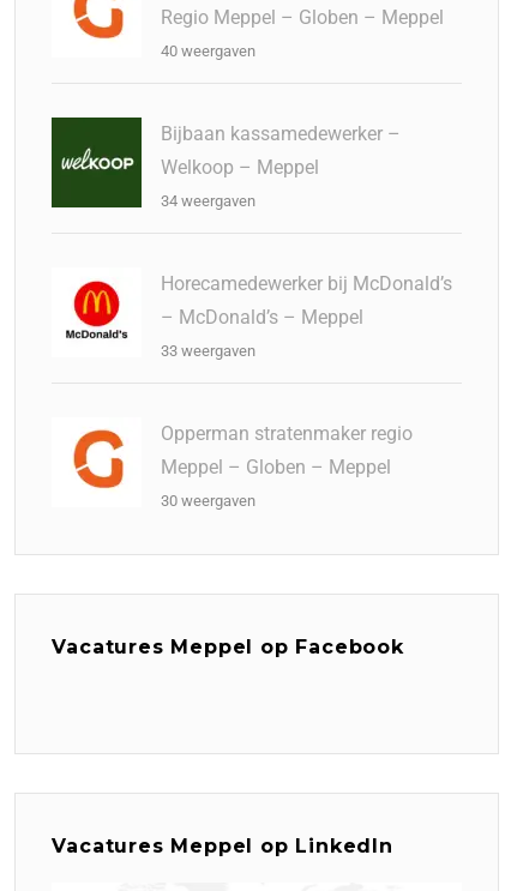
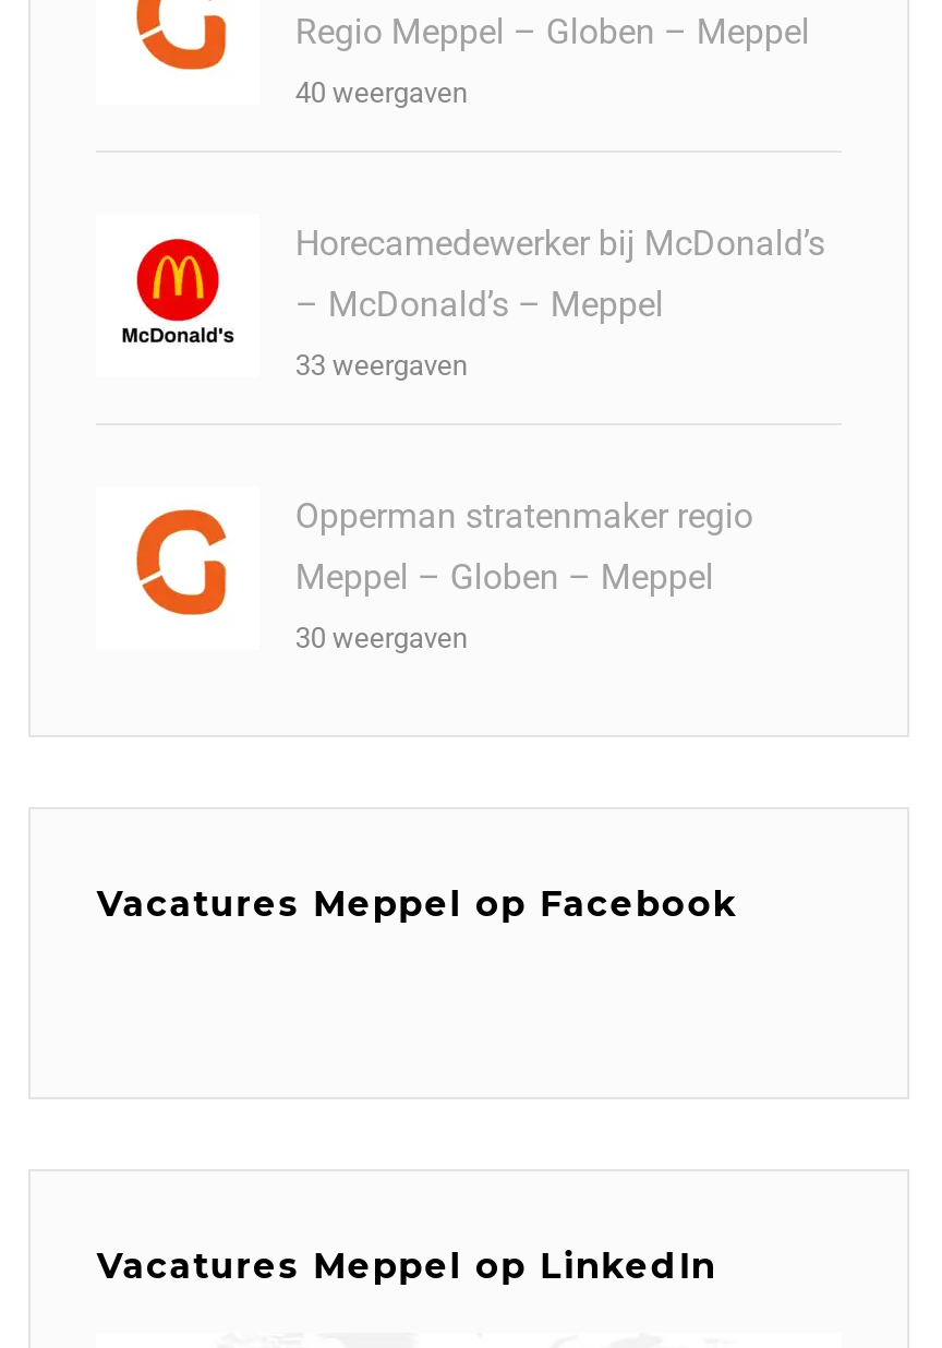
- [image]
- Bijbaan kassamedewerker –
- Welkoop – Meppel
- 34 weergaven
